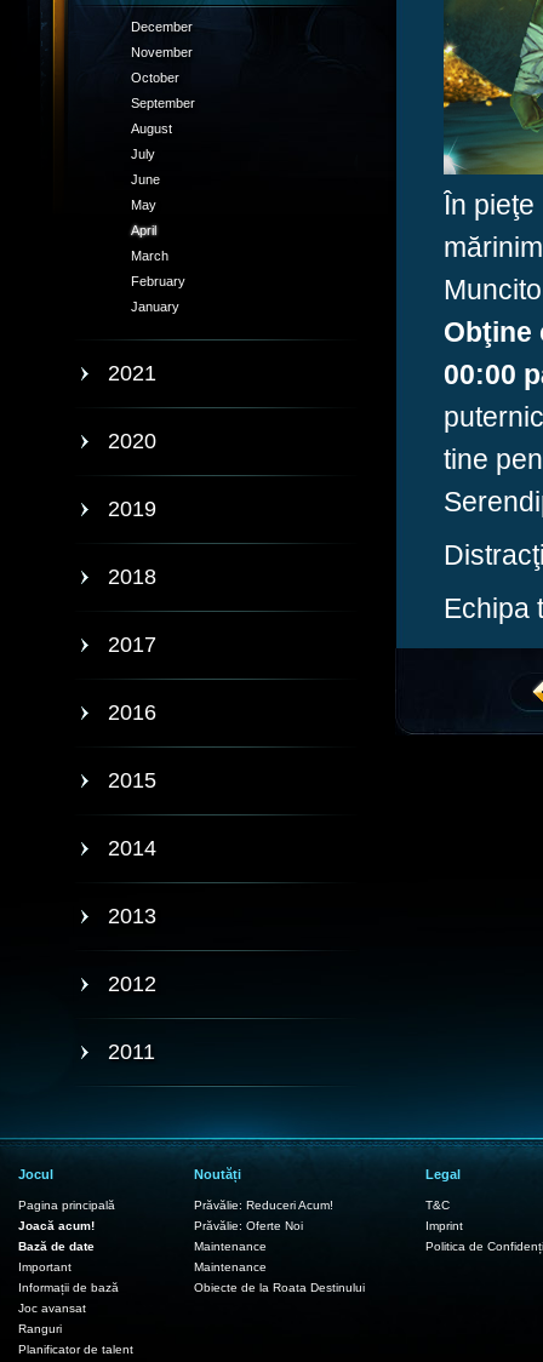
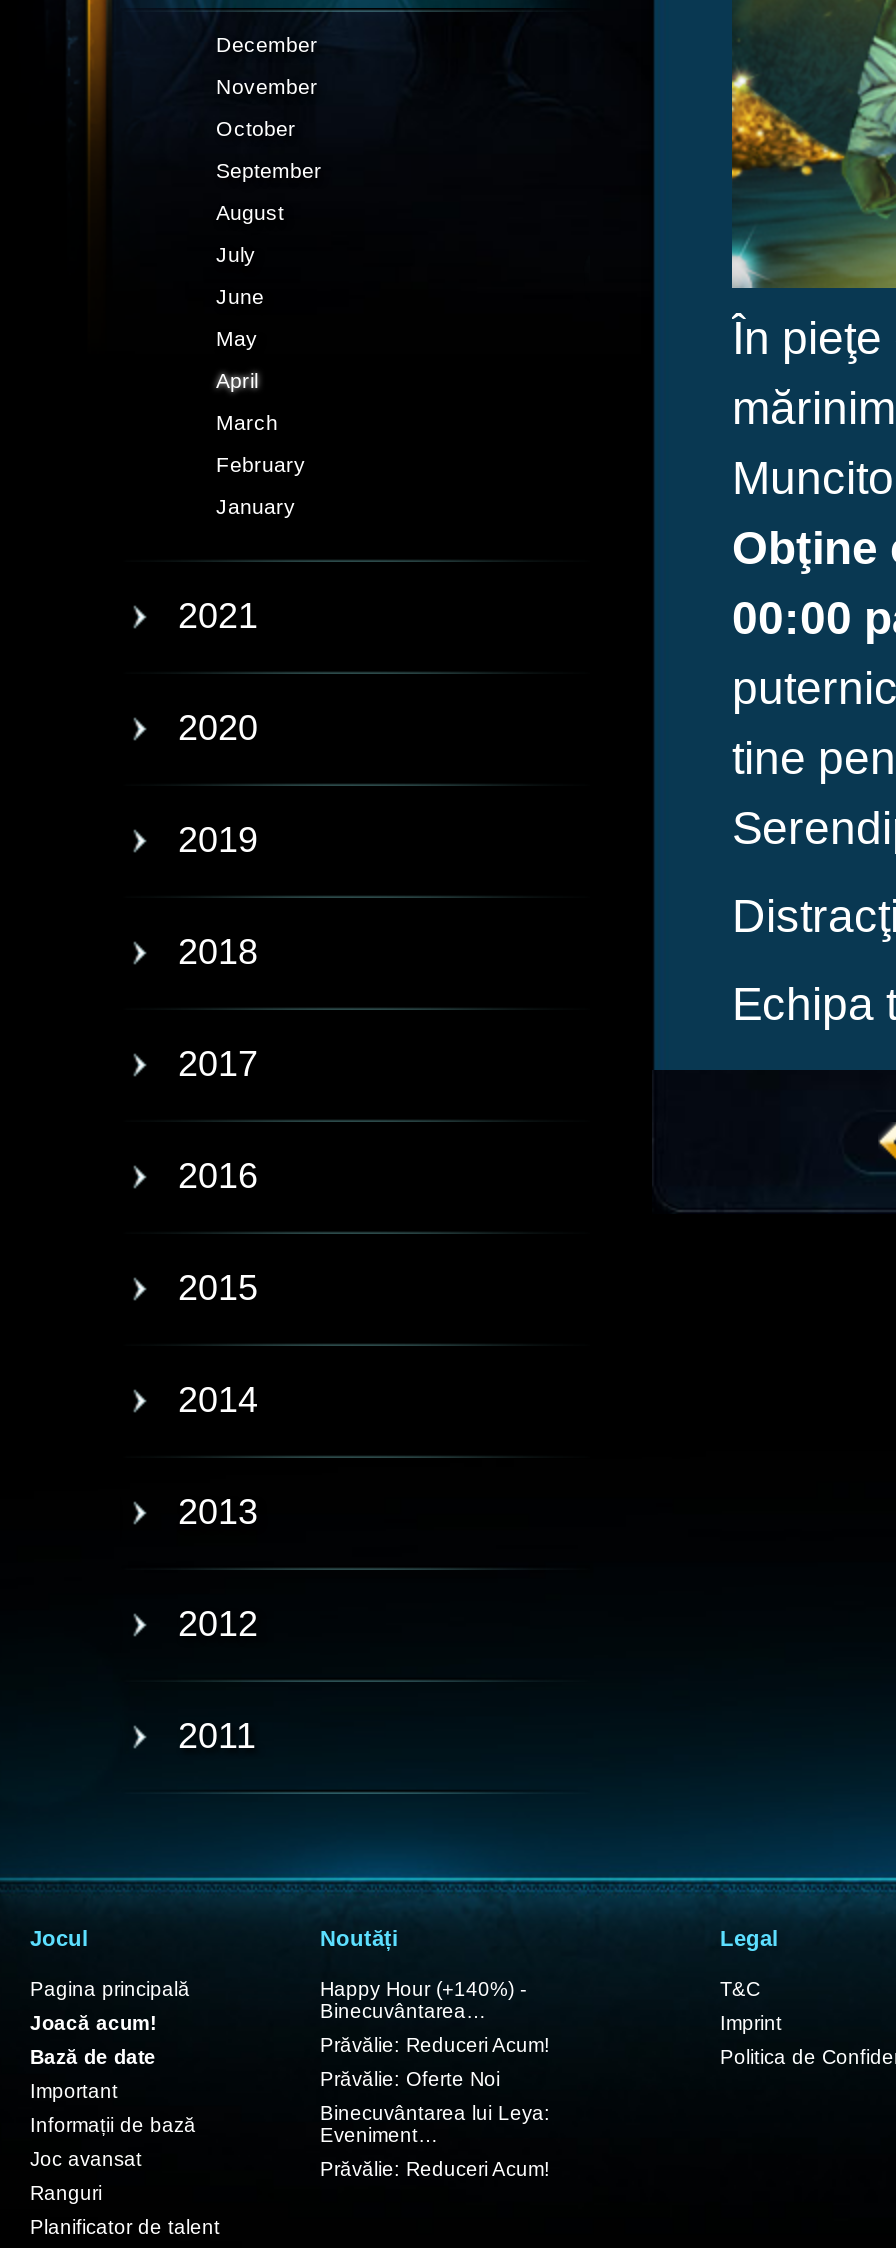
moved down: Prăvălie: Reduceri Acum! | Prăvălie: Oferte Noi

+ Happy Hour (+140%) -
+ Binecuvântarea…

- Maintenance
- Maintenance
- Obiecte de la Roata Destinului
+ Binecuvântarea lui Leya:
+ Eveniment…
+ Prăvălie: Reduceri Acum!
